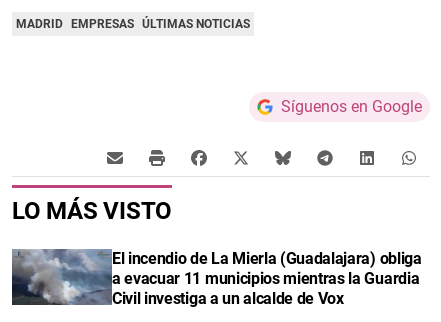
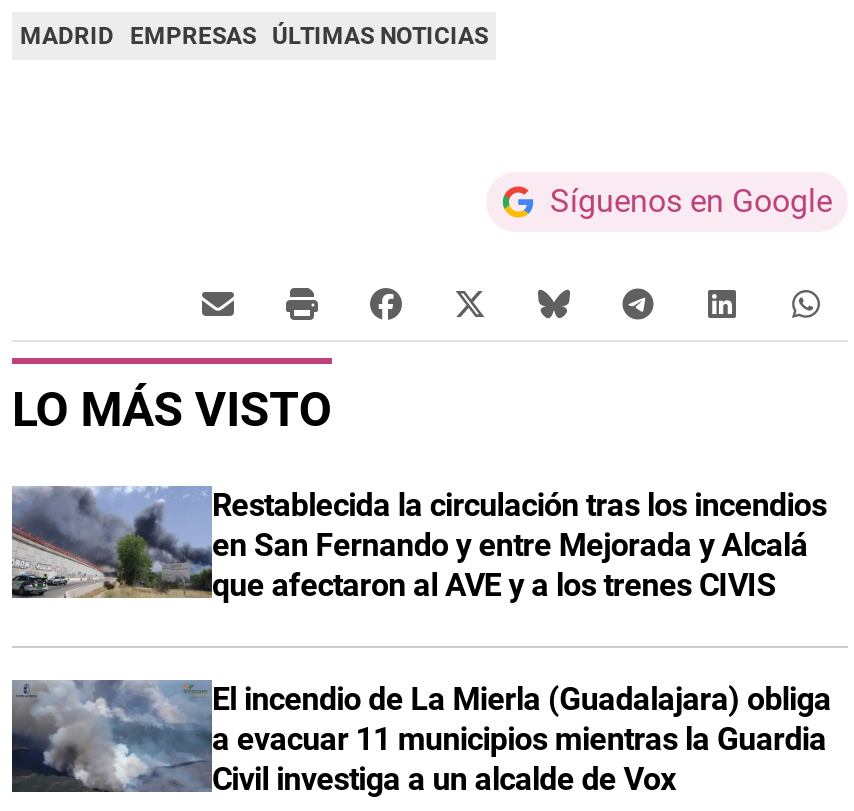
+ [image]
+ Restablecida la circulación tras los incendios
+ en San Fernando y entre Mejorada y Alcalá
+ que afectaron al AVE y a los trenes CIVIS
